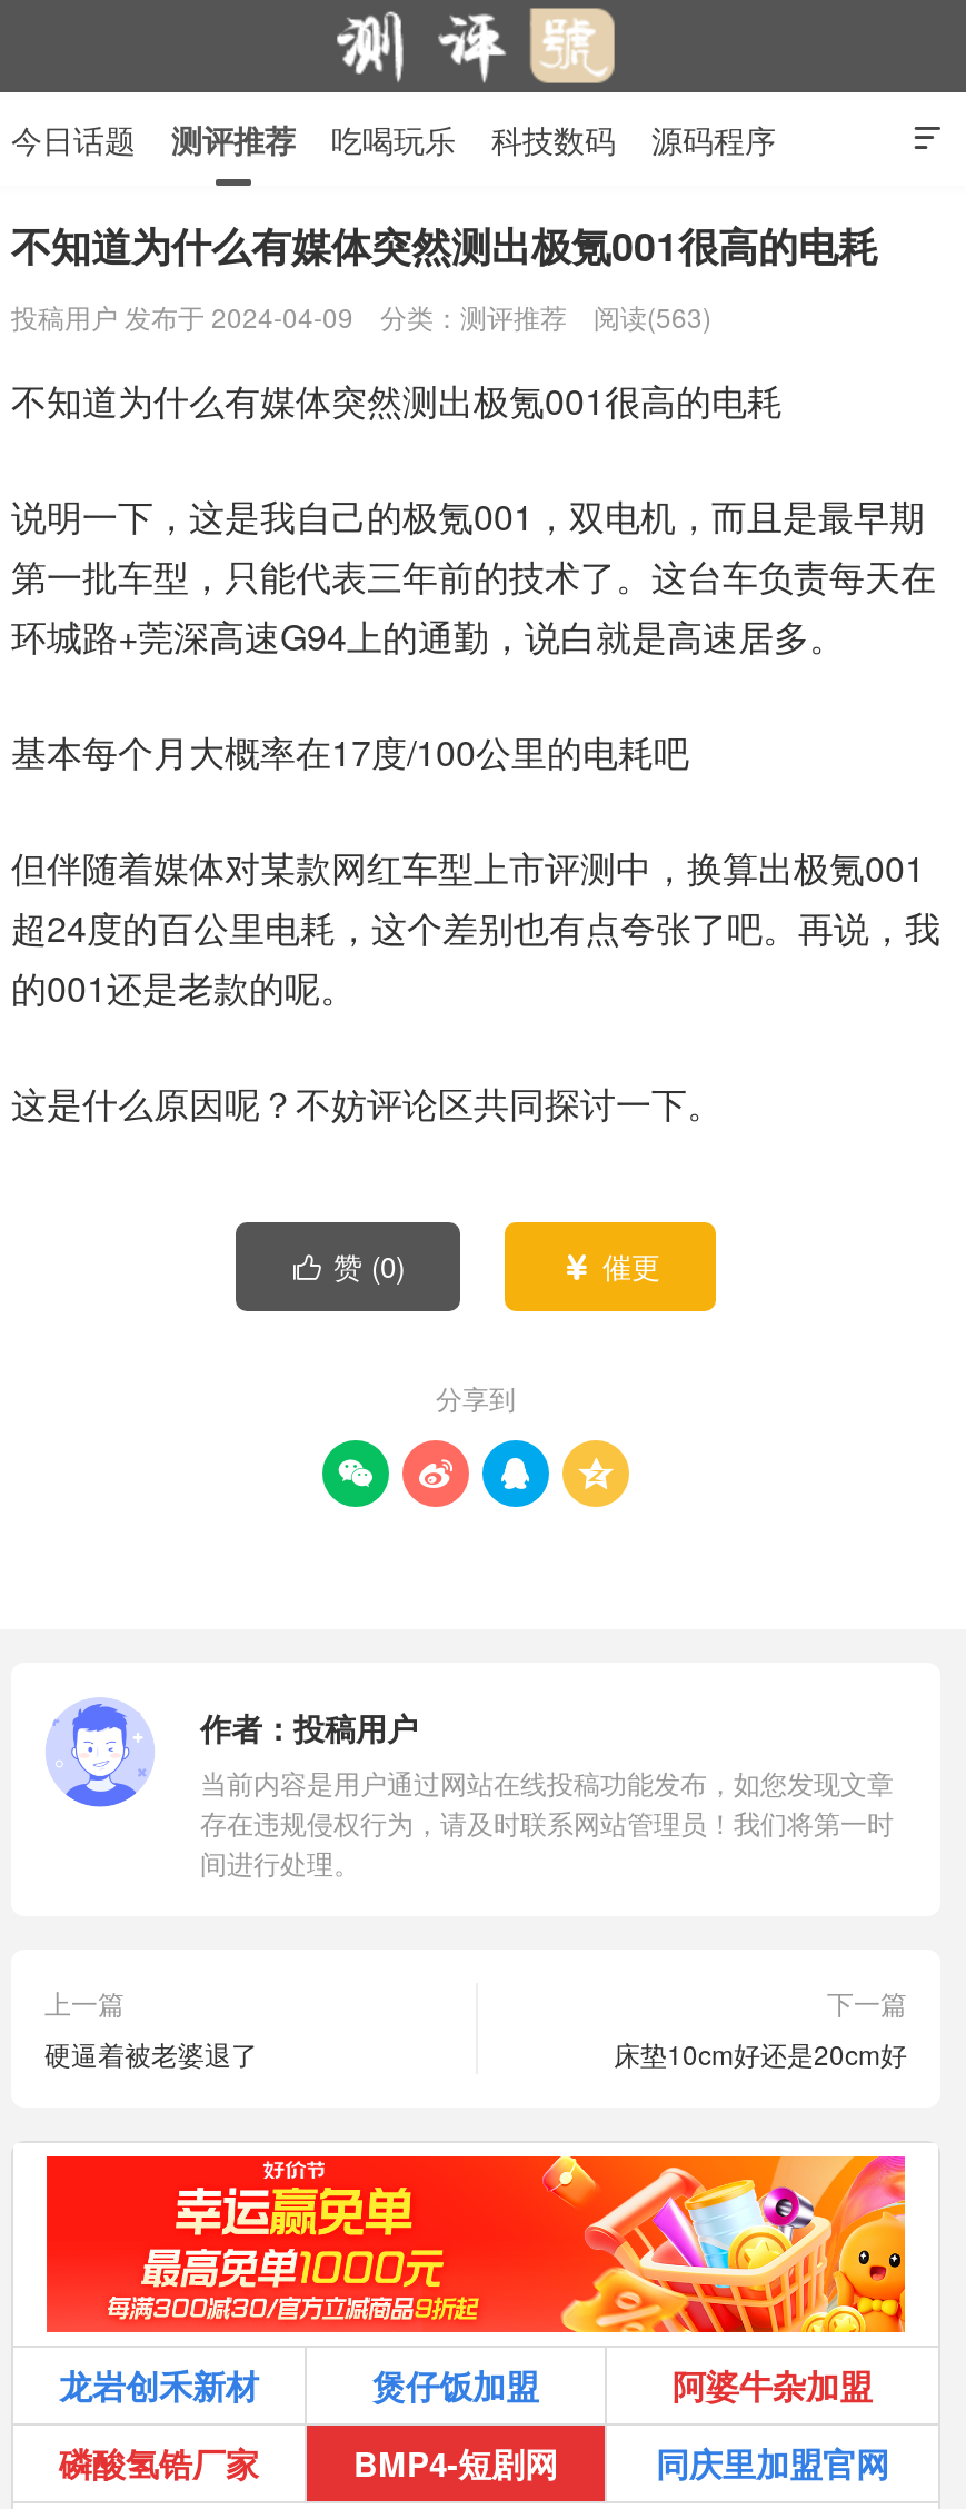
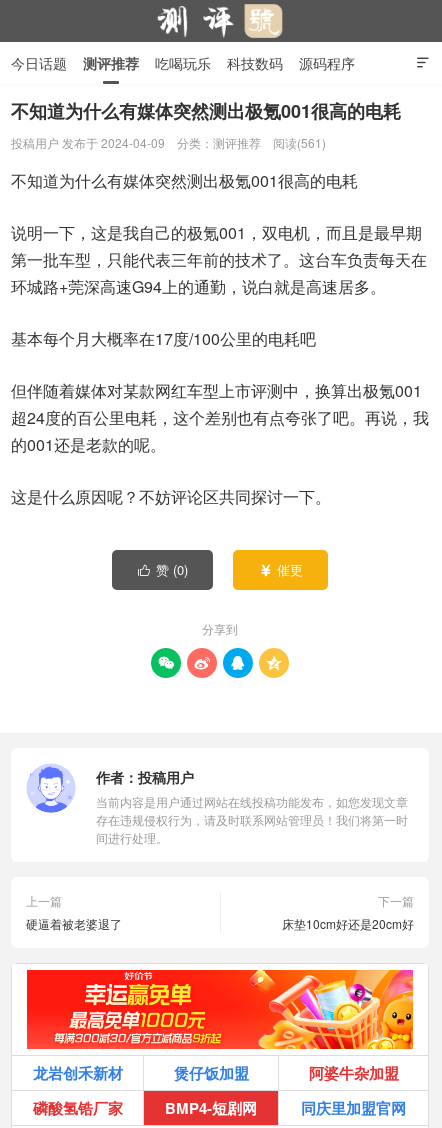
- 投稿用户发布于 2024-04-09 分类：测评推荐 阅读(563)
+ 投稿用户发布于 2024-04-09 分类：测评推荐 阅读(561)
